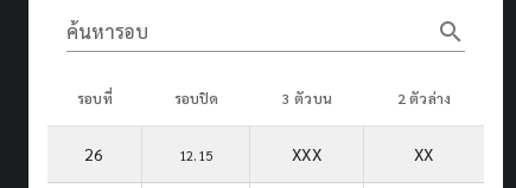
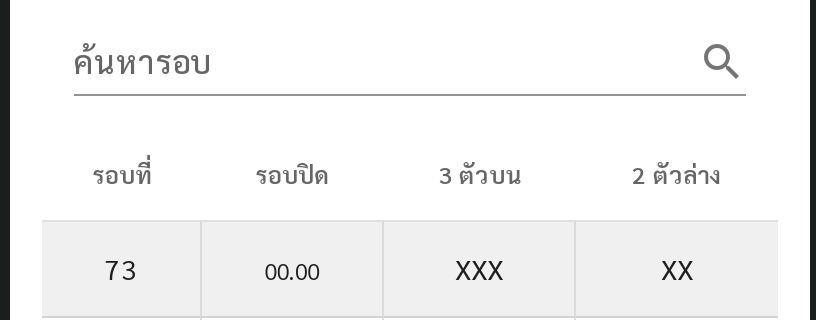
- 26
+ 73

- 12.15
+ 00.00
